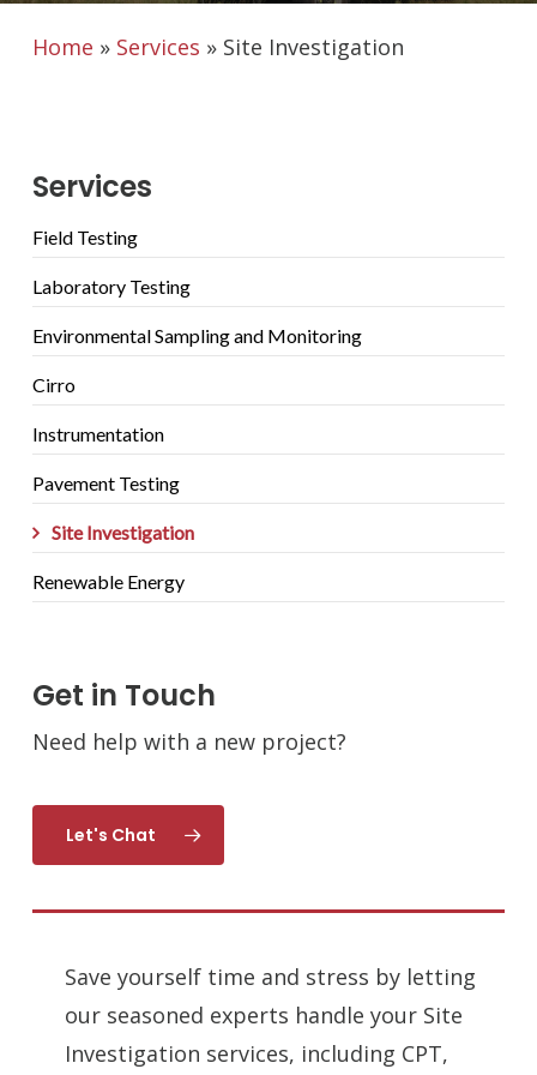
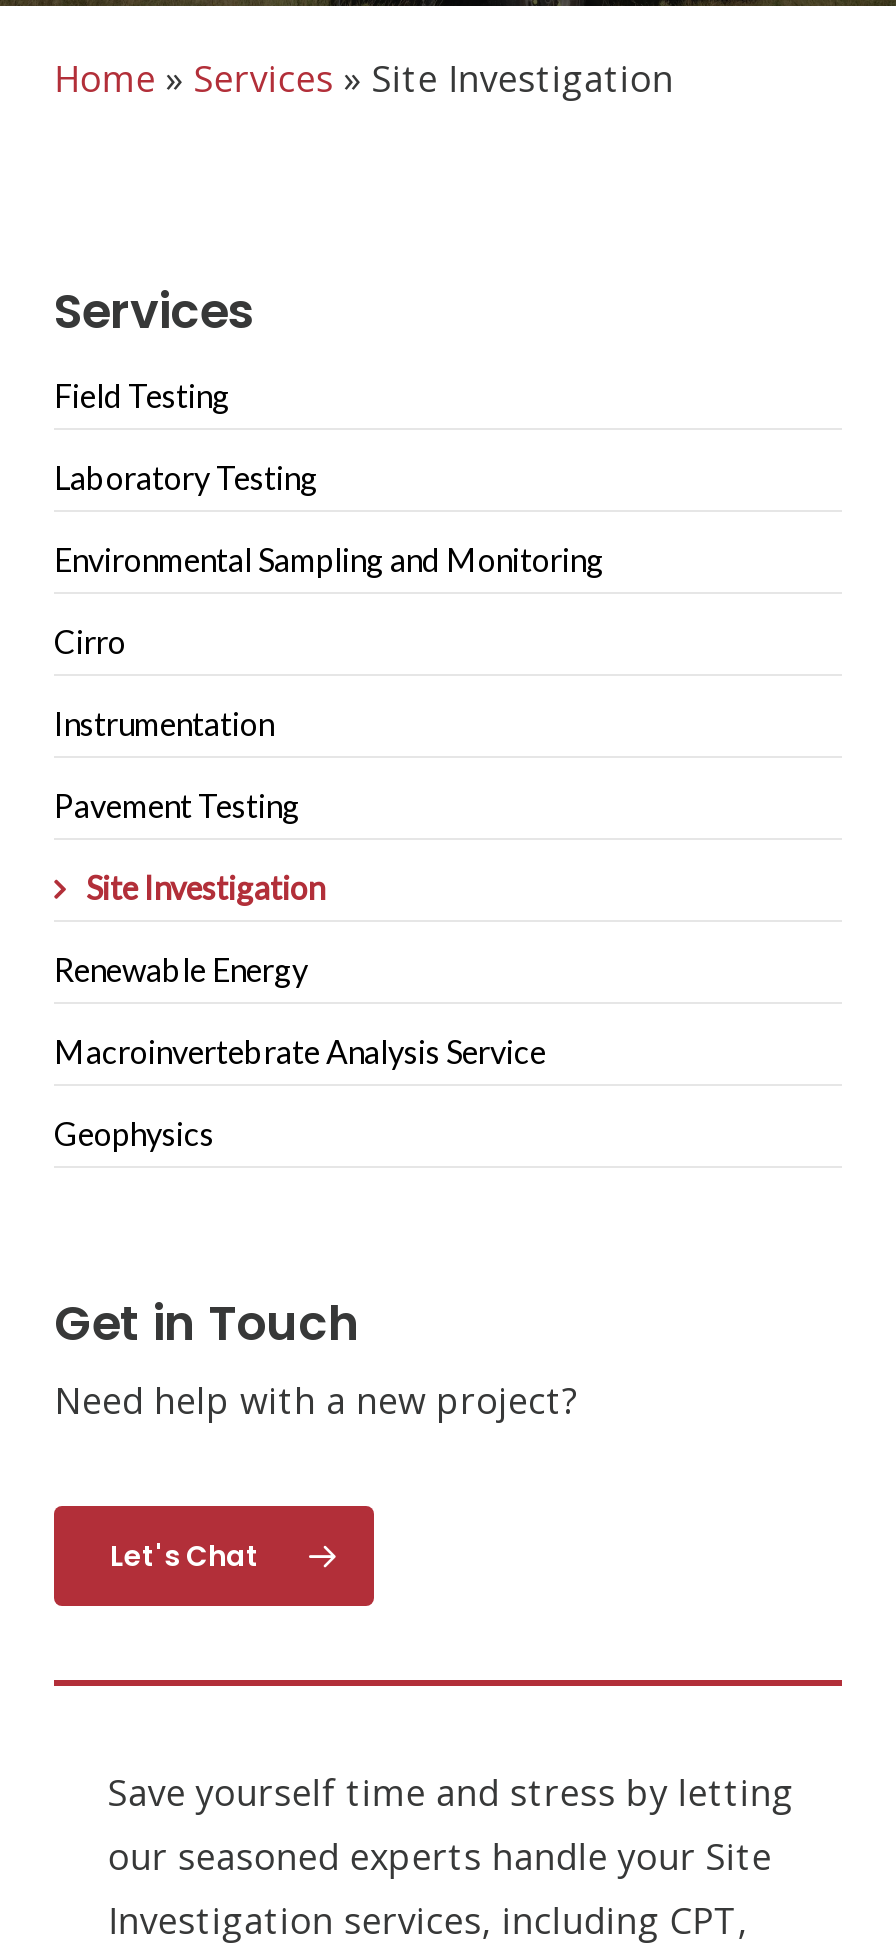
+ Macroinvertebrate Analysis Service
+ Geophysics
